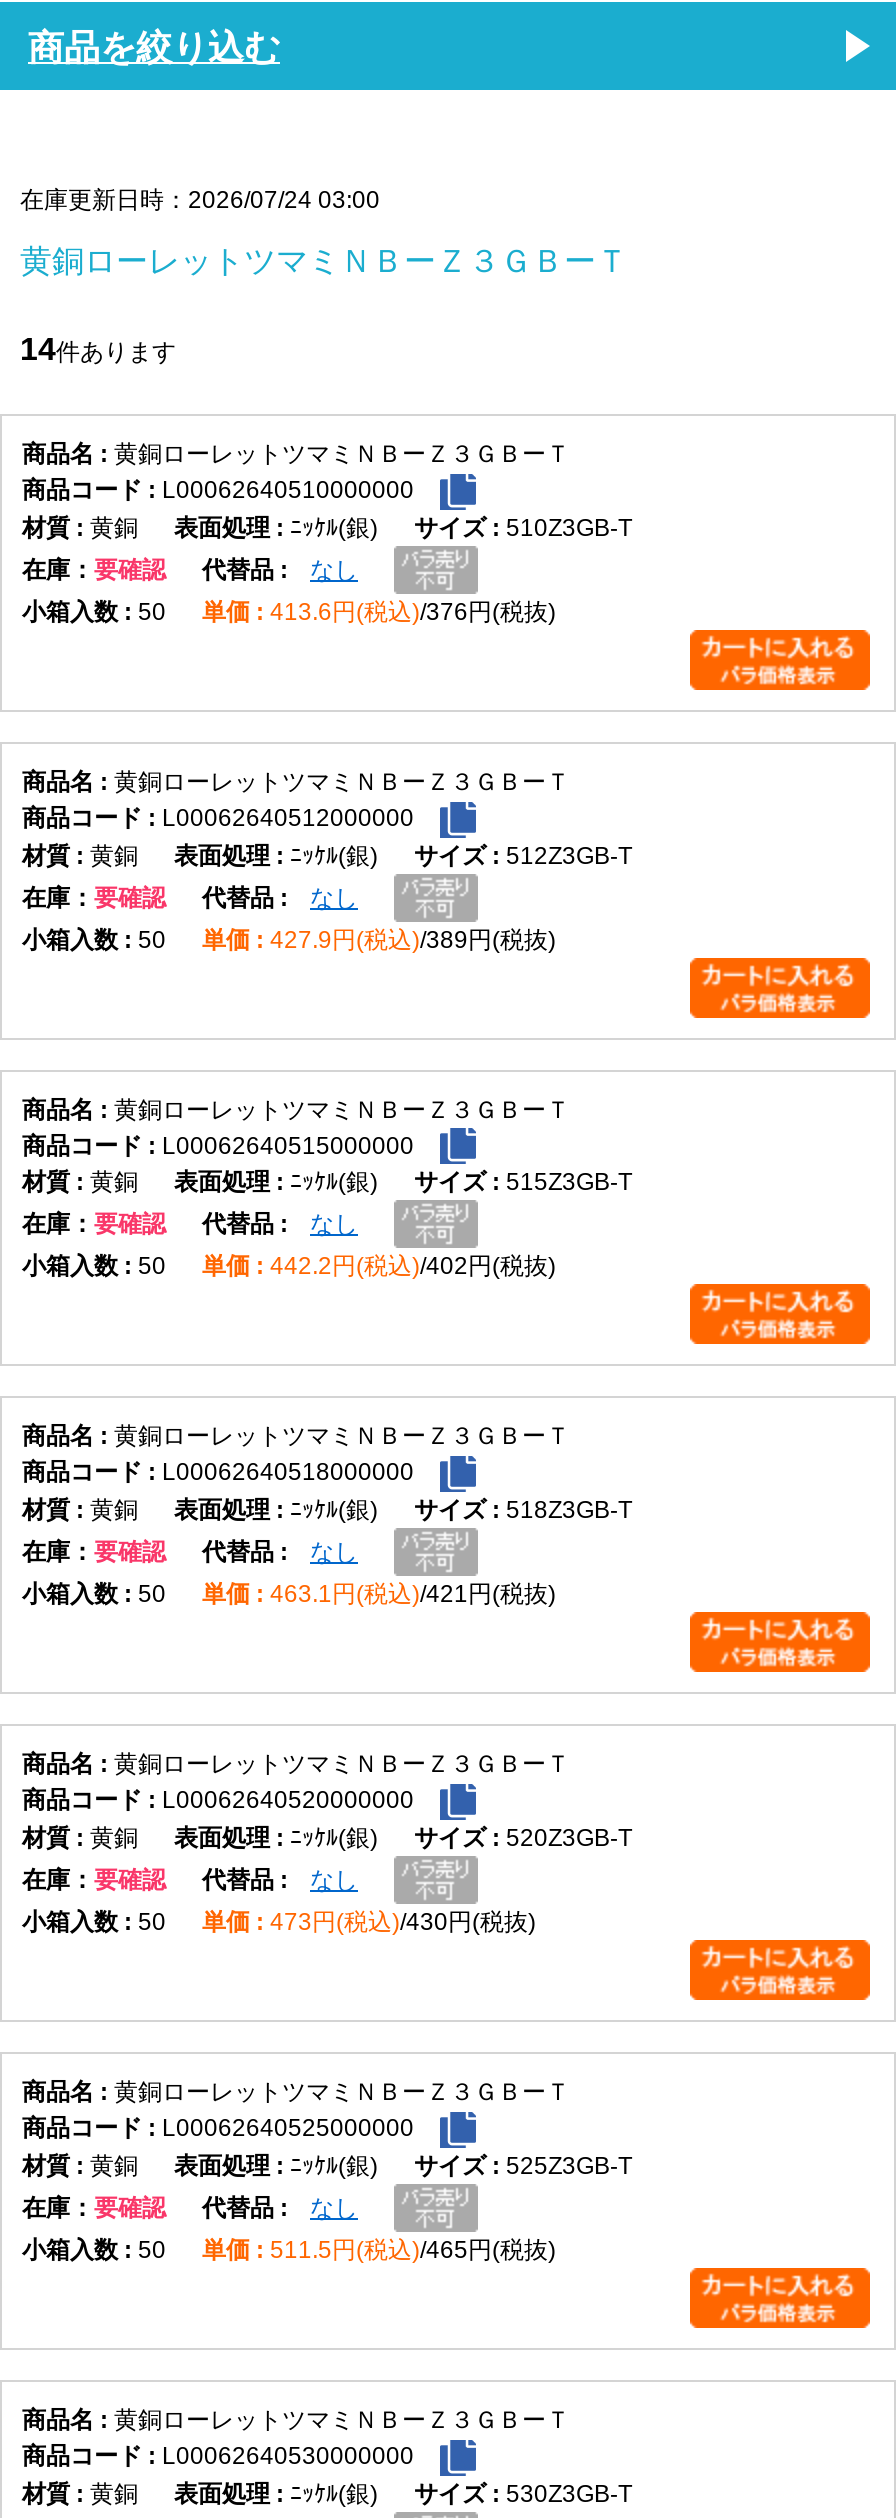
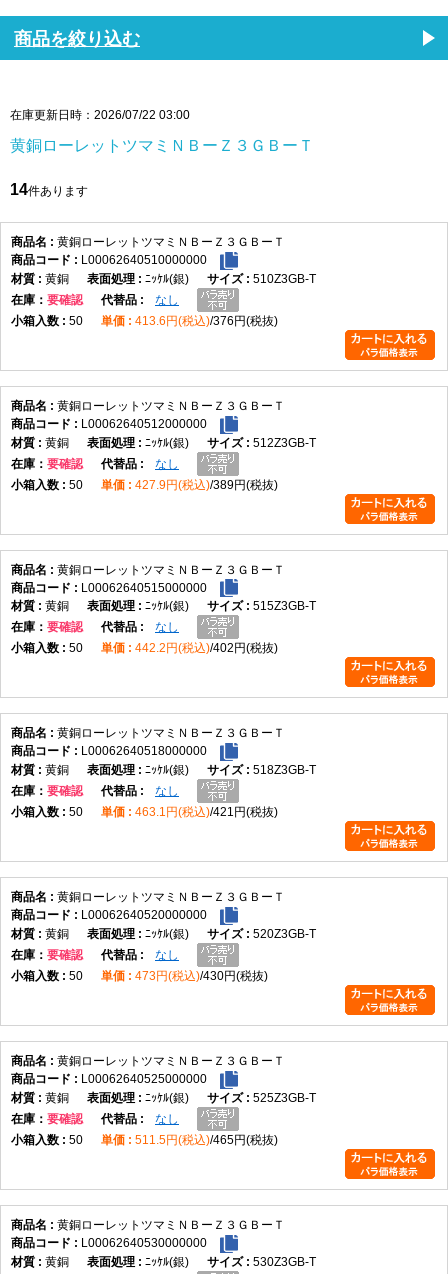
- 在庫更新日時：2026/07/24 03:00
+ 在庫更新日時：2026/07/22 03:00
